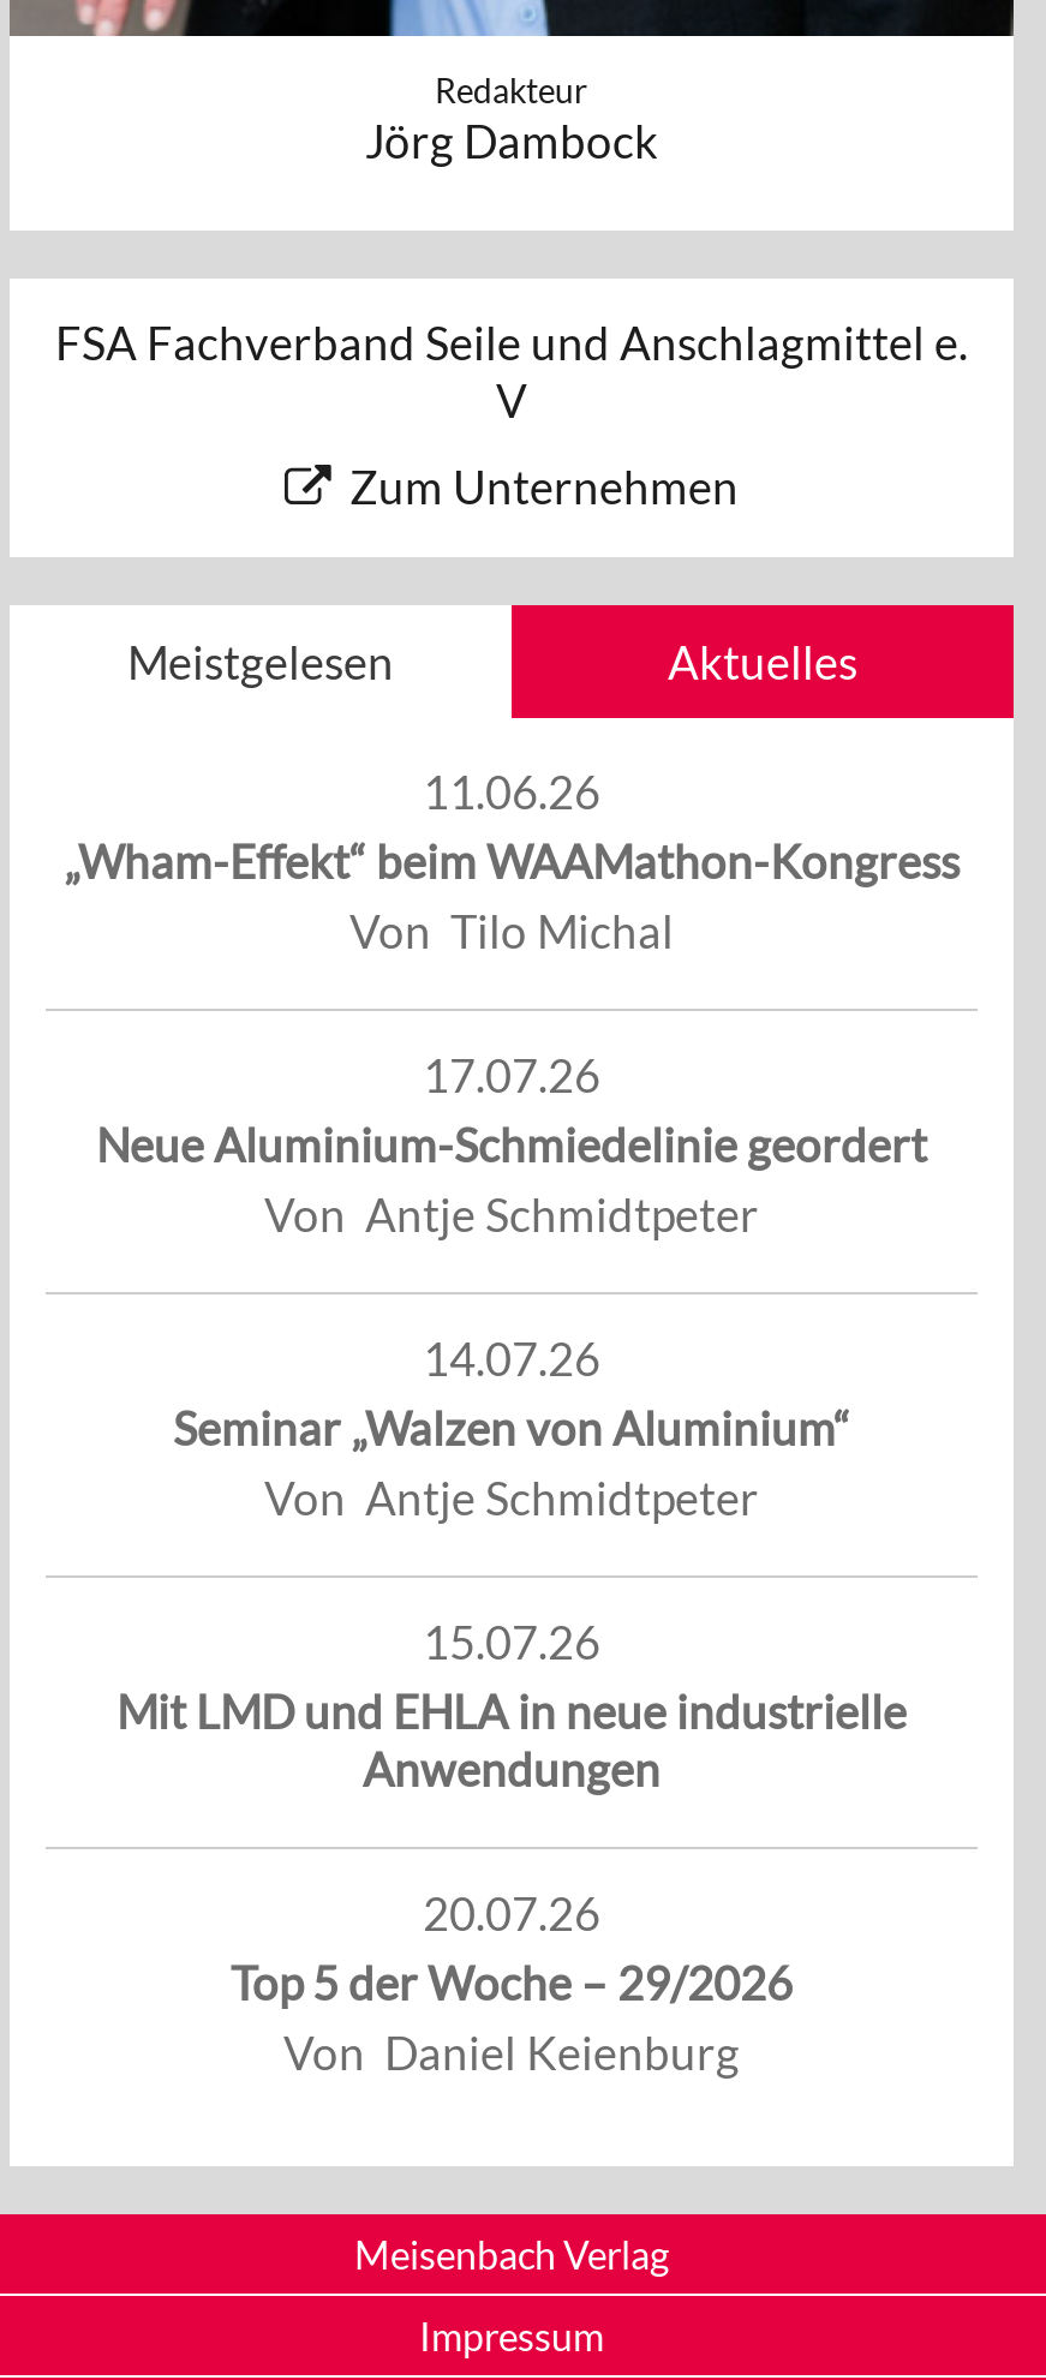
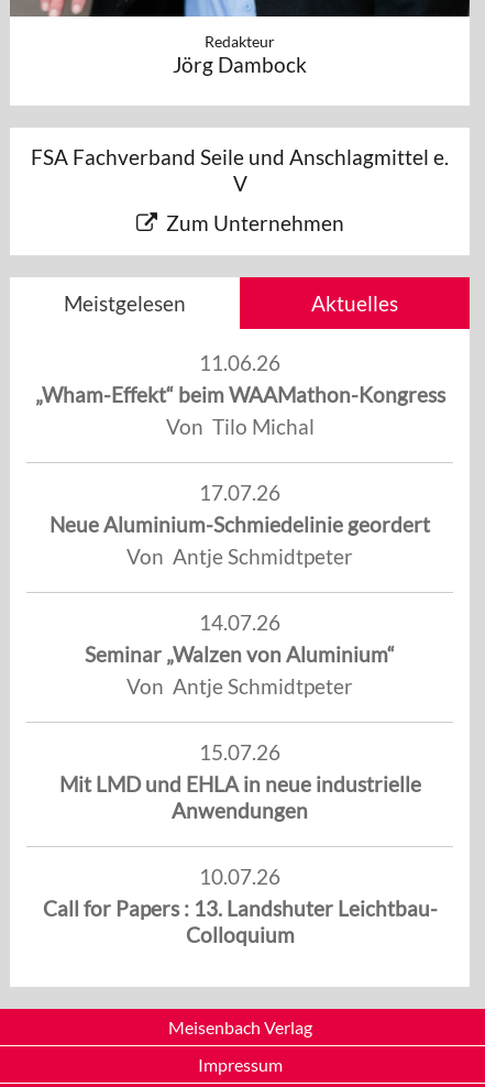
- 20.07.26
- Top 5 der Woche – 29/2026
- Von Daniel Keienburg
+ 10.07.26
+ Call for Papers : 13. Landshuter Leichtbau-
+ Colloquium
